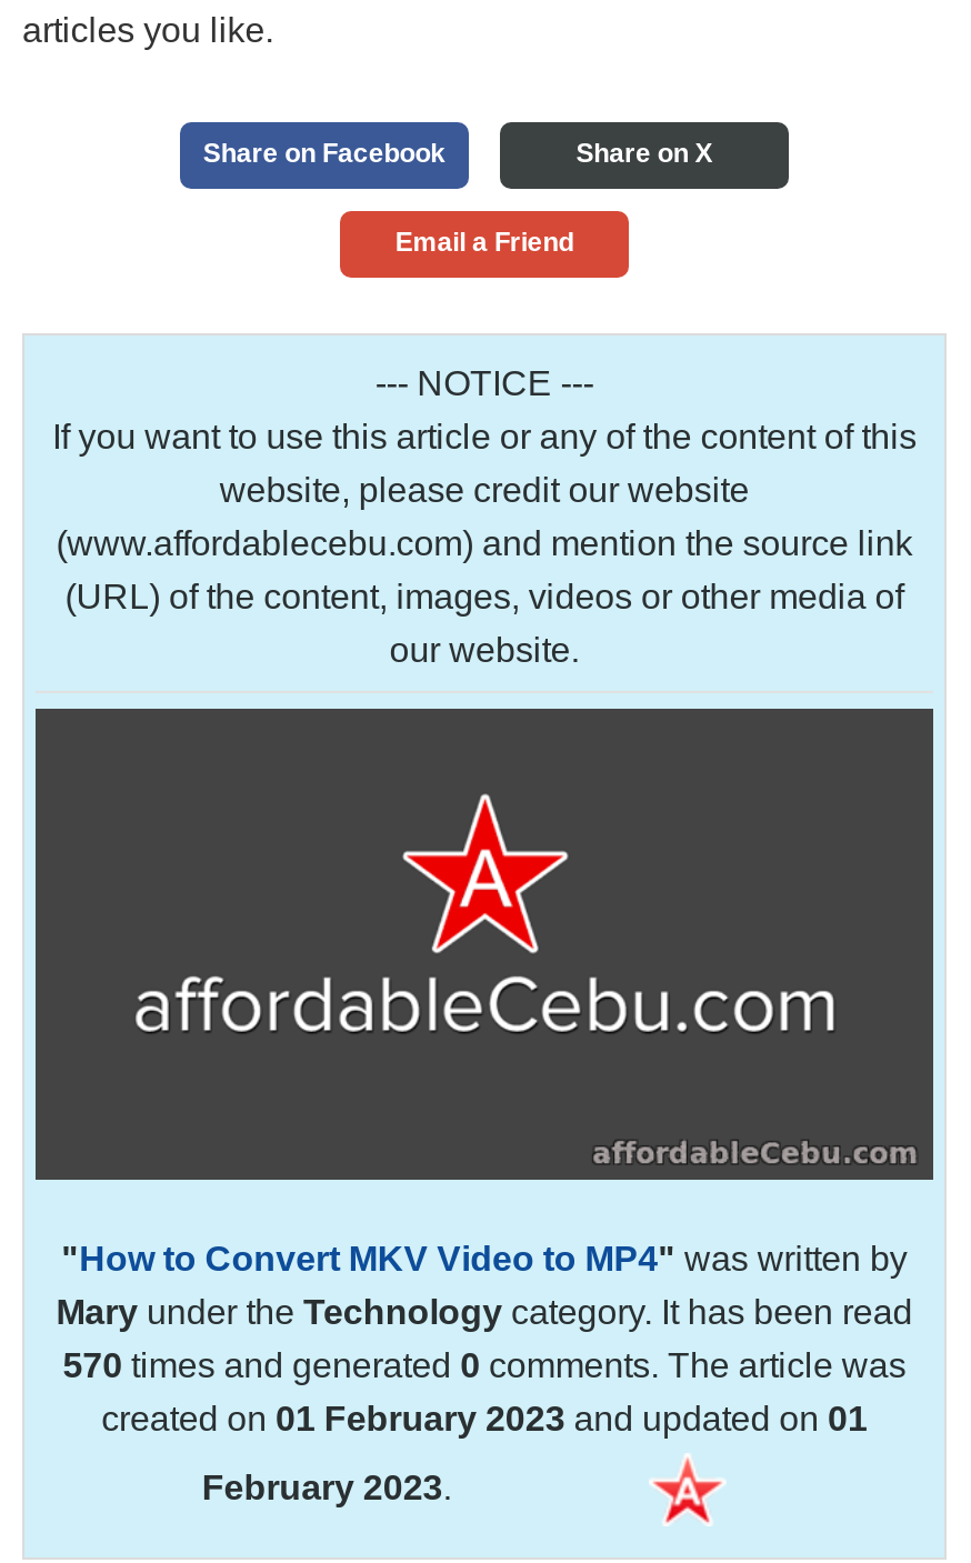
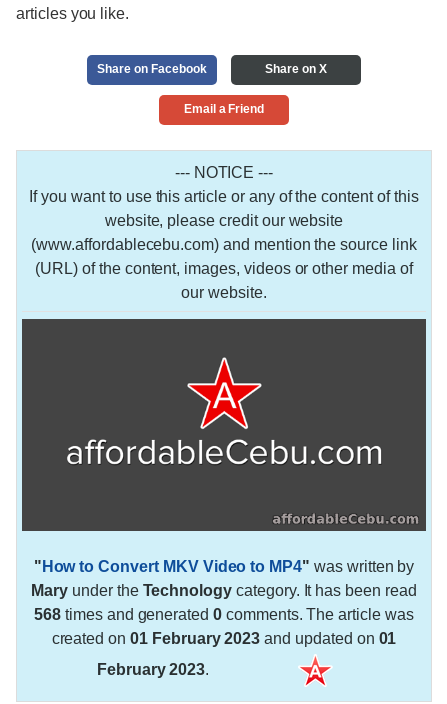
- 570 times and generated 0 comments. The article was
+ 568 times and generated 0 comments. The article was
